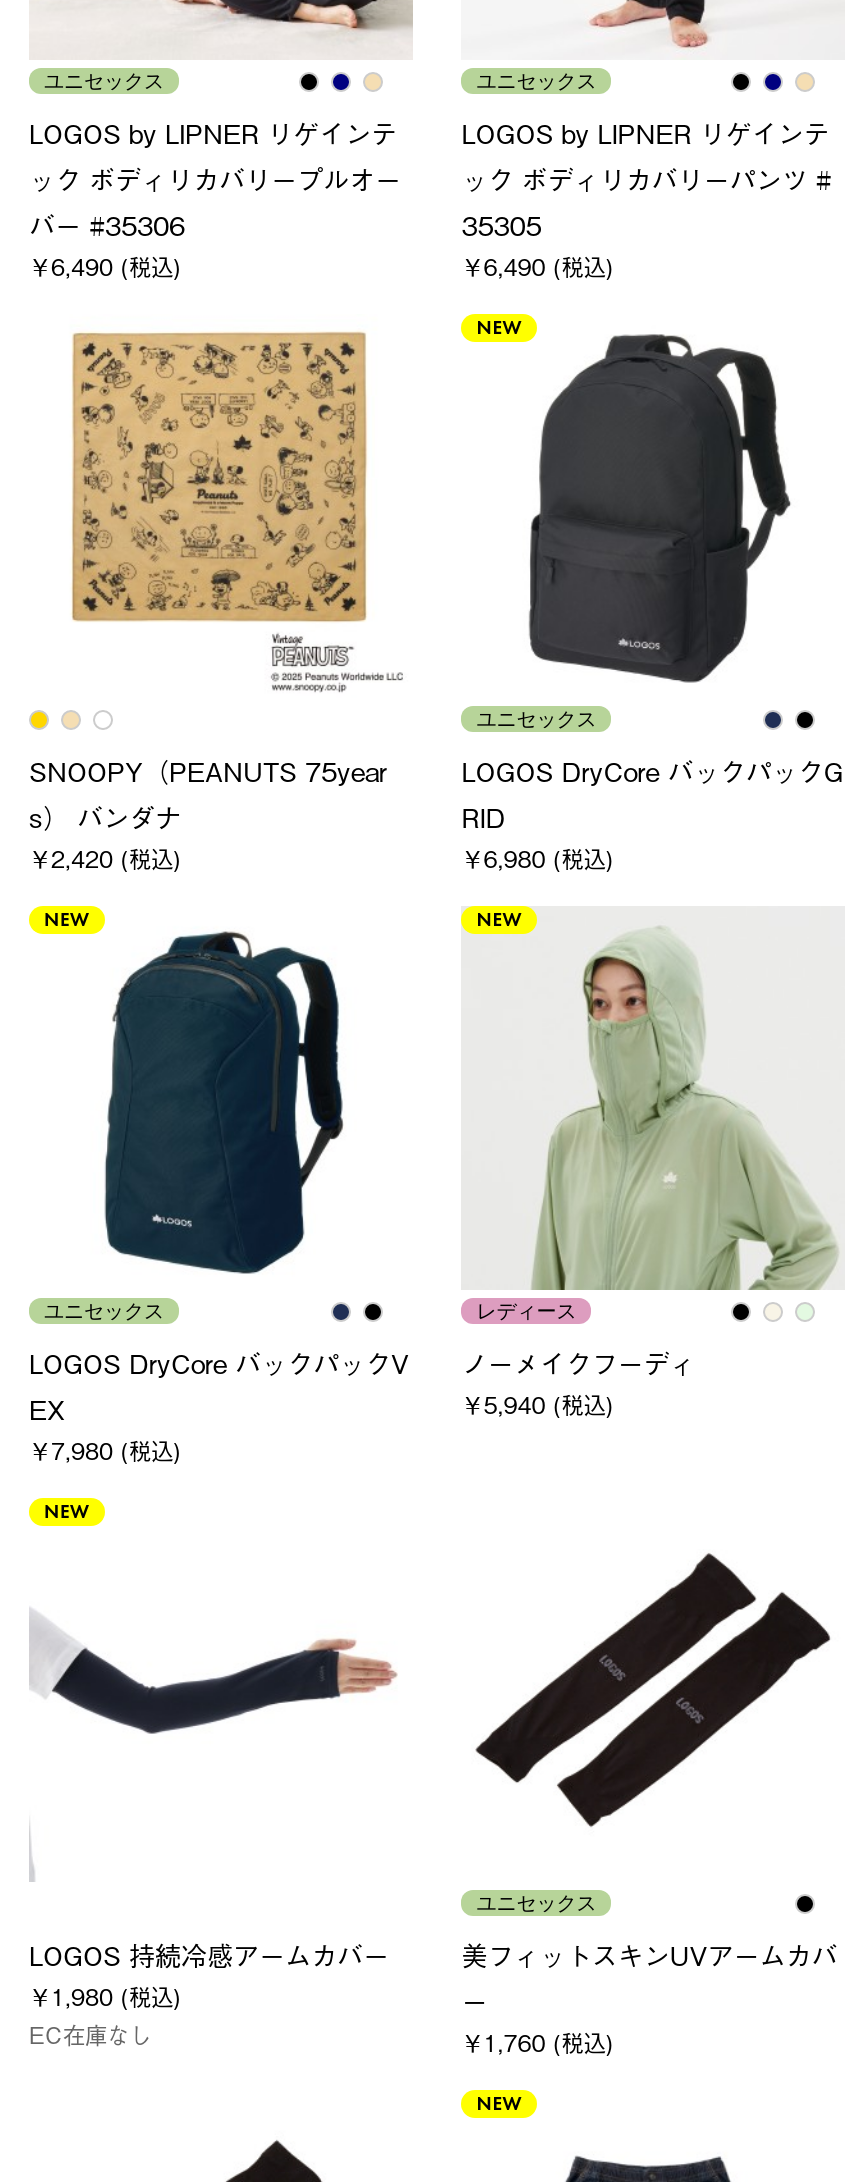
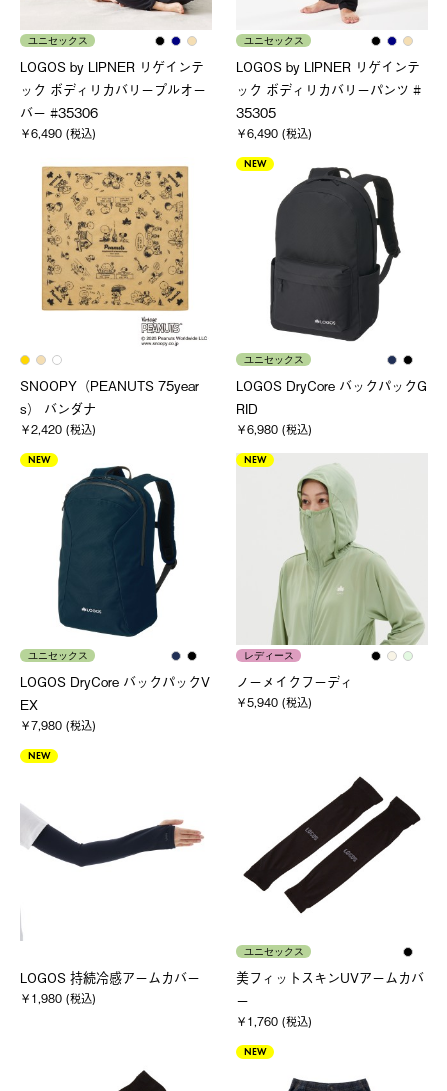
- EC在庫なし
